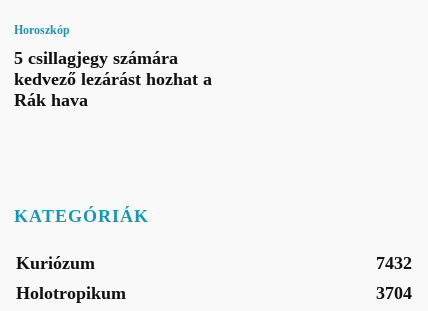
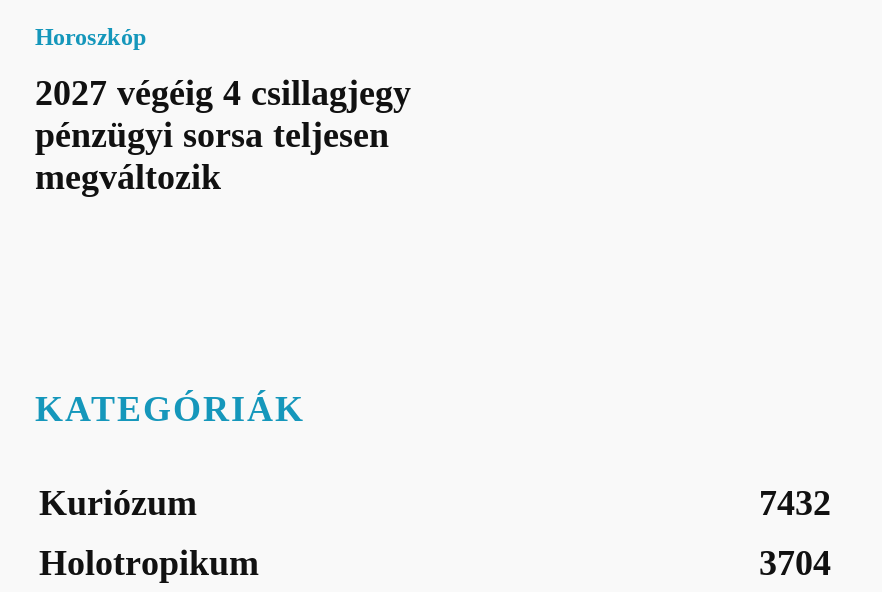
- 5 csillagjegy számára
- kedvező lezárást hozhat a
- Rák hava
+ 2027 végéig 4 csillagjegy
+ pénzügyi sorsa teljesen
+ megváltozik
